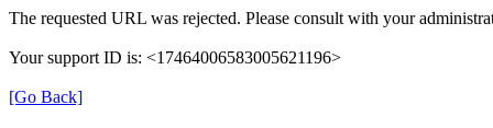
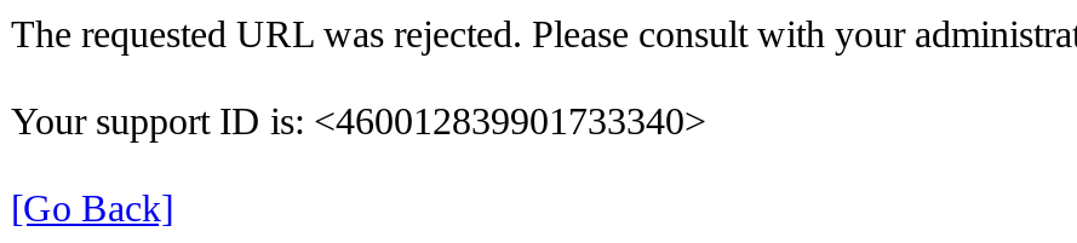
- Your support ID is: <17464006583005621196>
+ Your support ID is: <460012839901733340>
